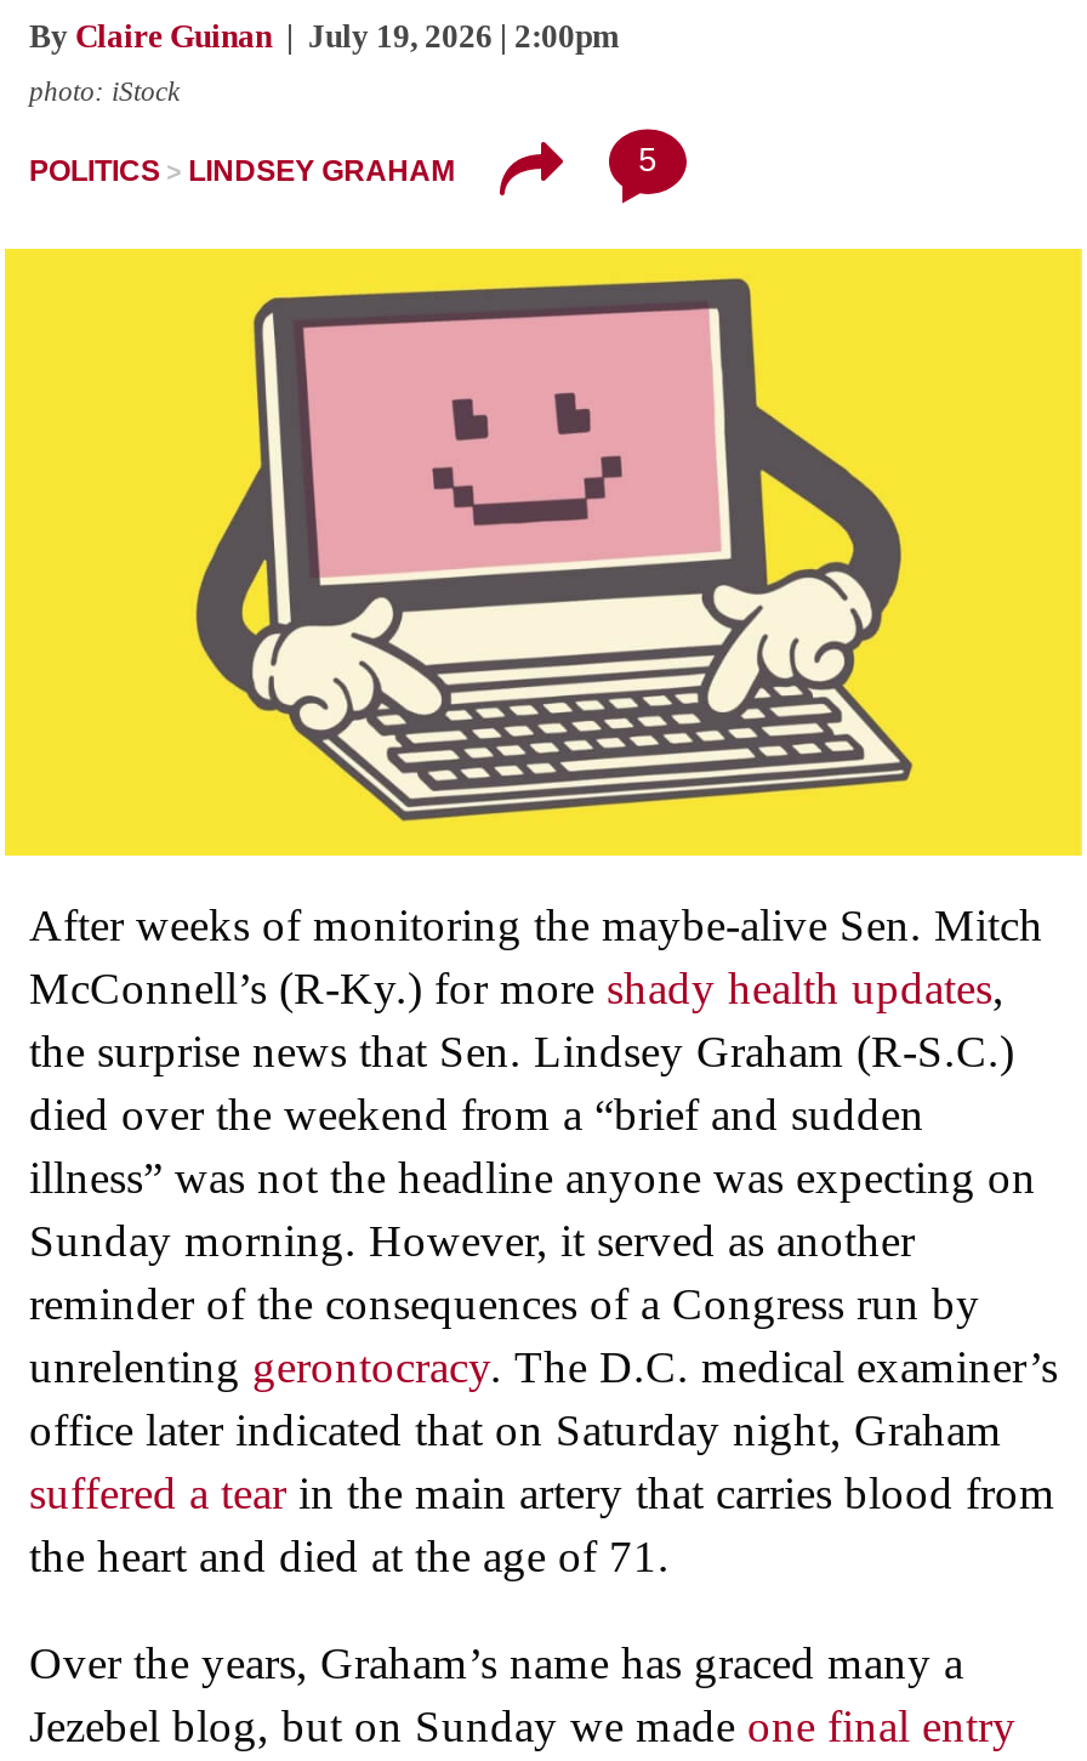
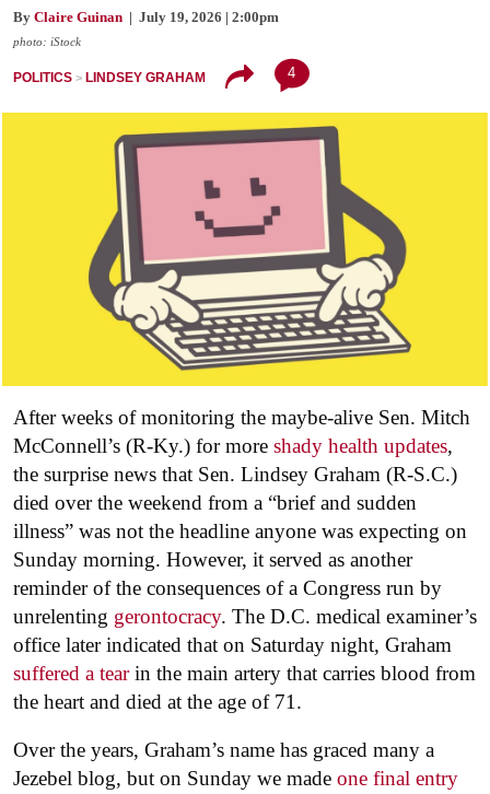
- 5
+ 4
